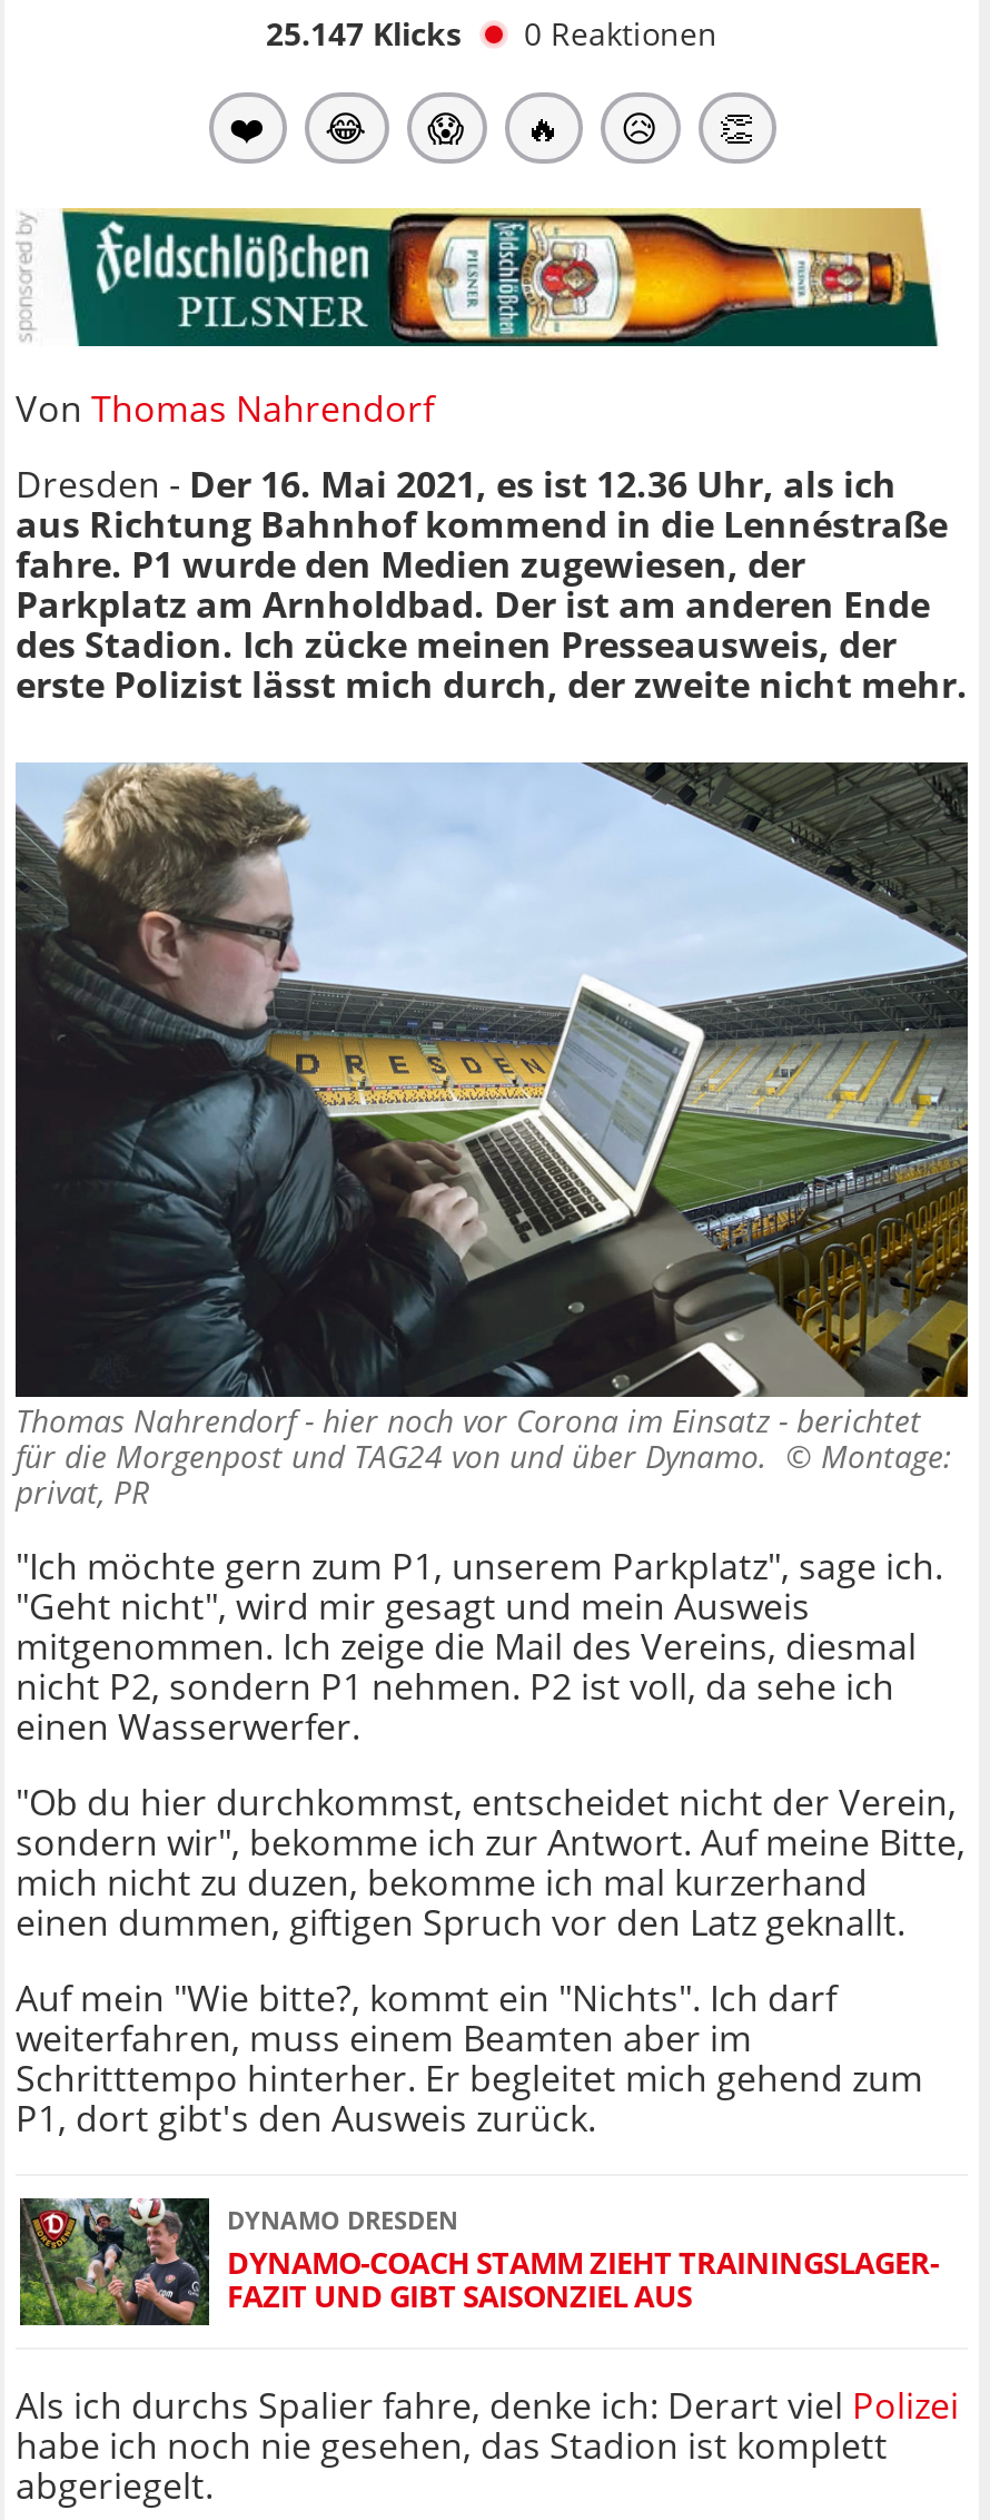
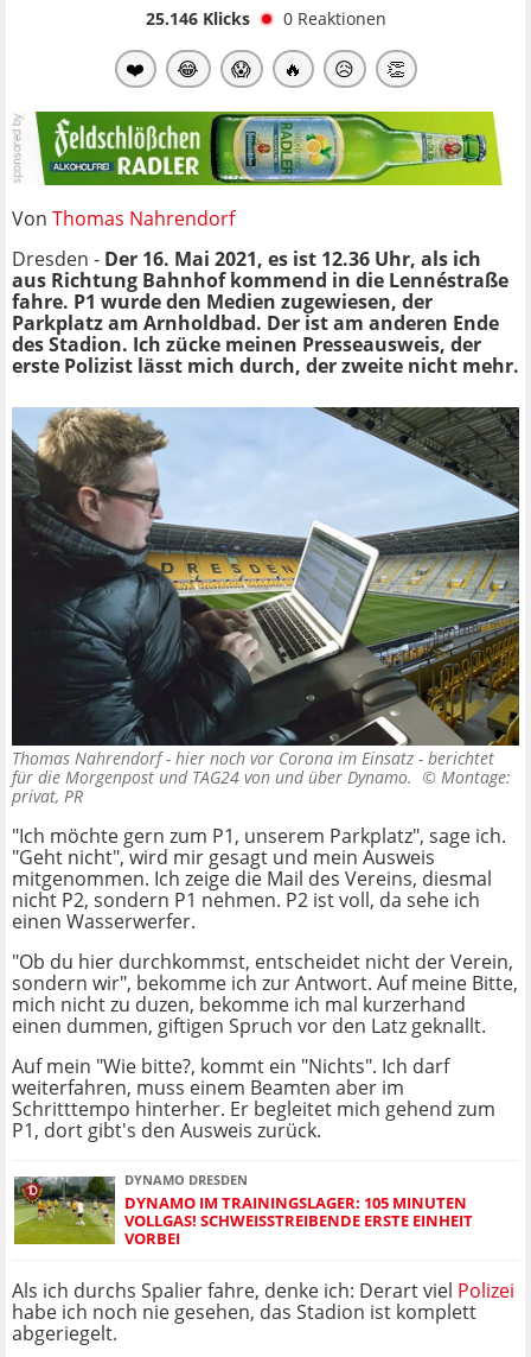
- 25.147 Klicks 0 Reaktionen
+ 25.146 Klicks 0 Reaktionen

- [image]
+ [image]

- [image]
- DYNAMO-COACH STAMM ZIEHT TRAININGSLAGER-
- FAZIT UND GIBT SAISONZIEL AUS
+ [image]
+ DYNAMO IM TRAININGSLAGER: 105 MINUTEN
+ VOLLGAS! SCHWEISSTREIBENDE ERSTE EINHEIT V
+ ORBEI
